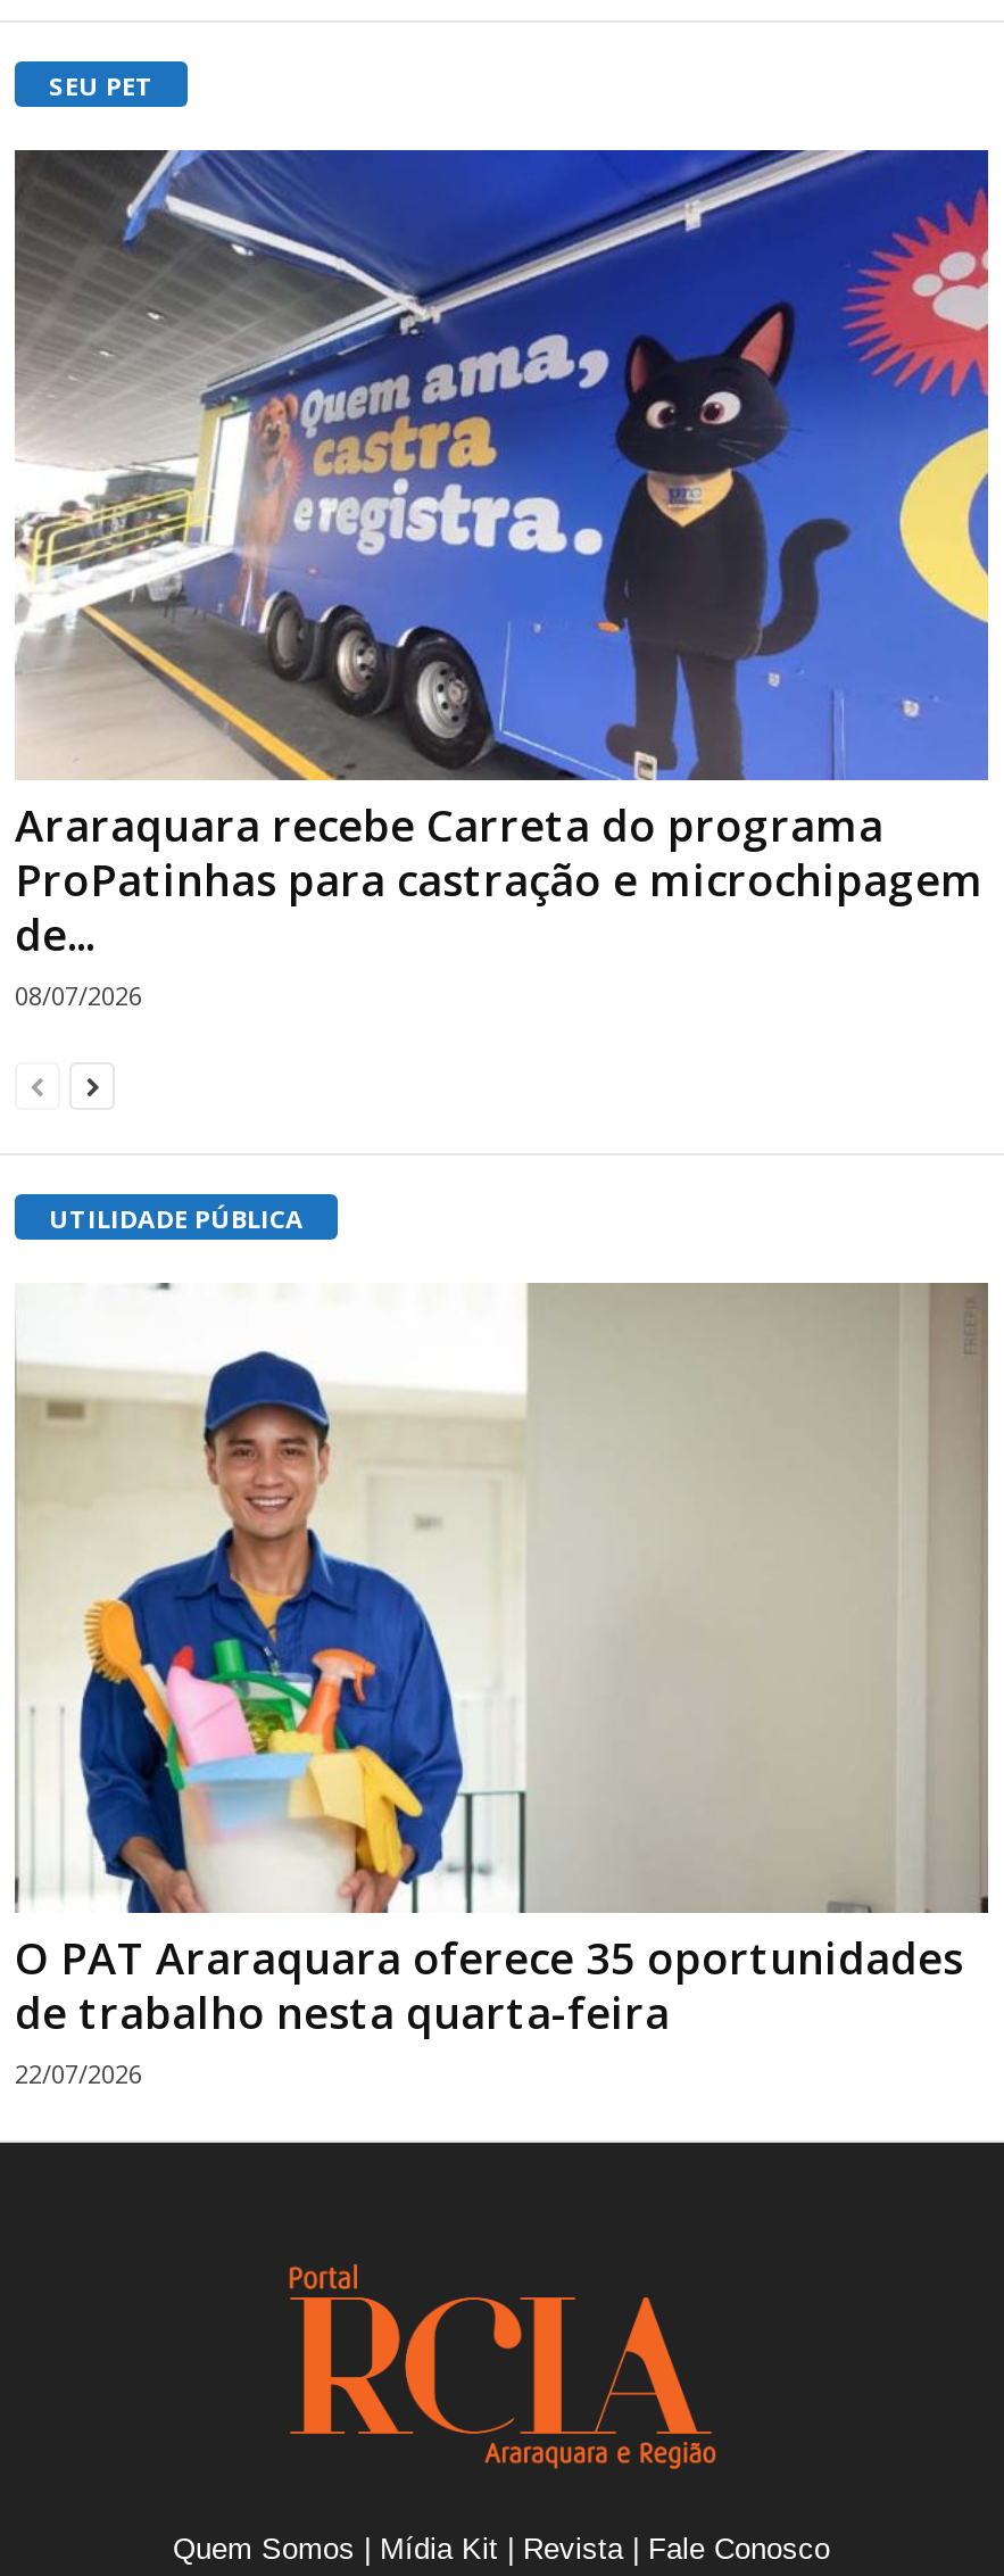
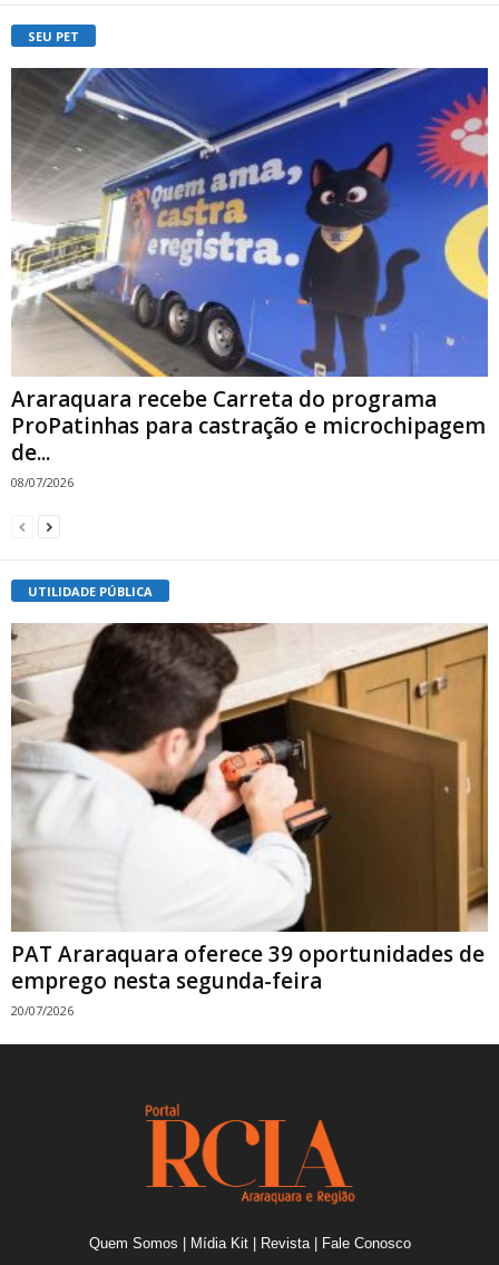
- [image]
- O PAT Araraquara oferece 35 oportunidades
- de trabalho nesta quarta-feira
- 22/07/2026
+ [image]
+ PAT Araraquara oferece 39 oportunidades de
+ emprego nesta segunda-feira
+ 20/07/2026
